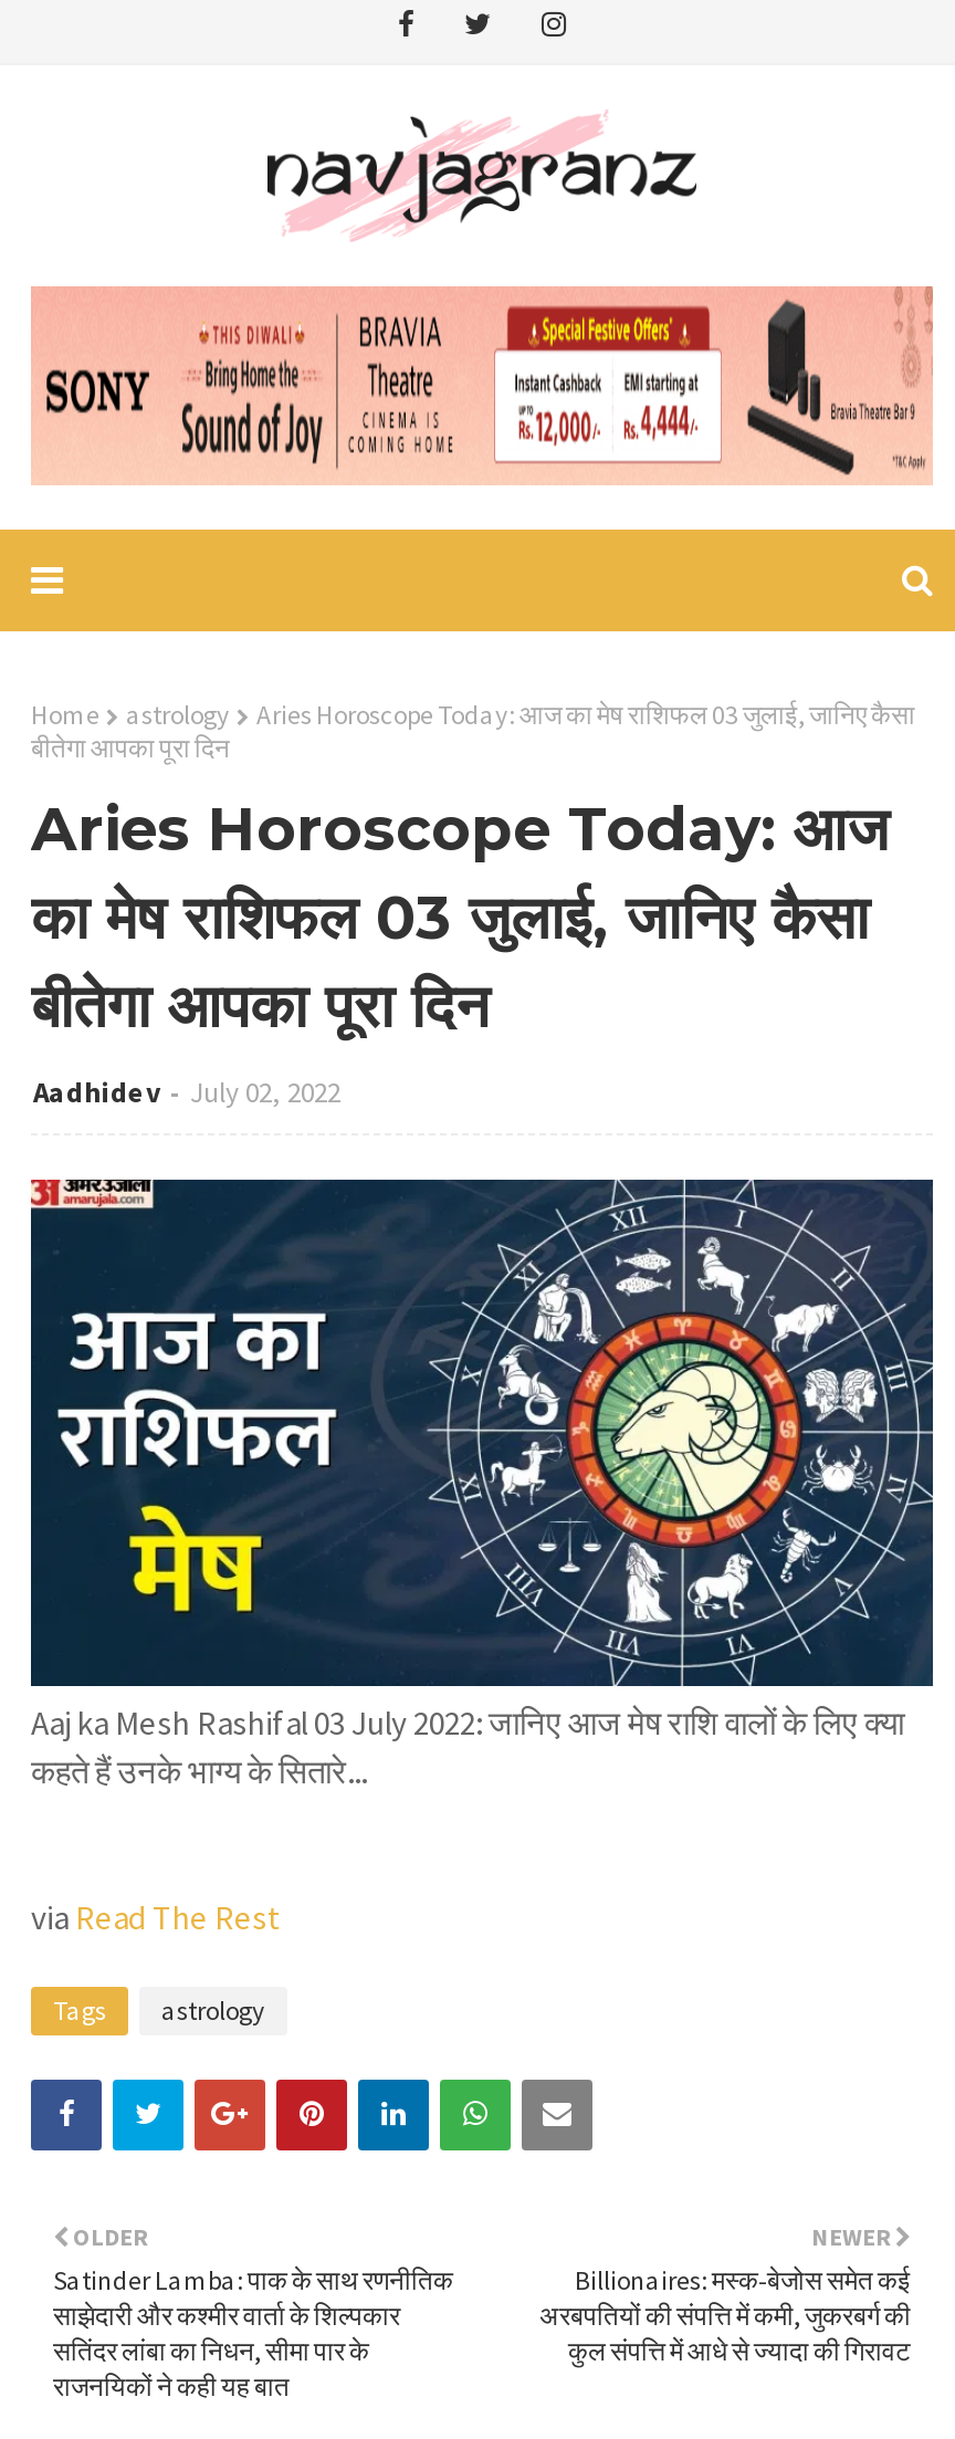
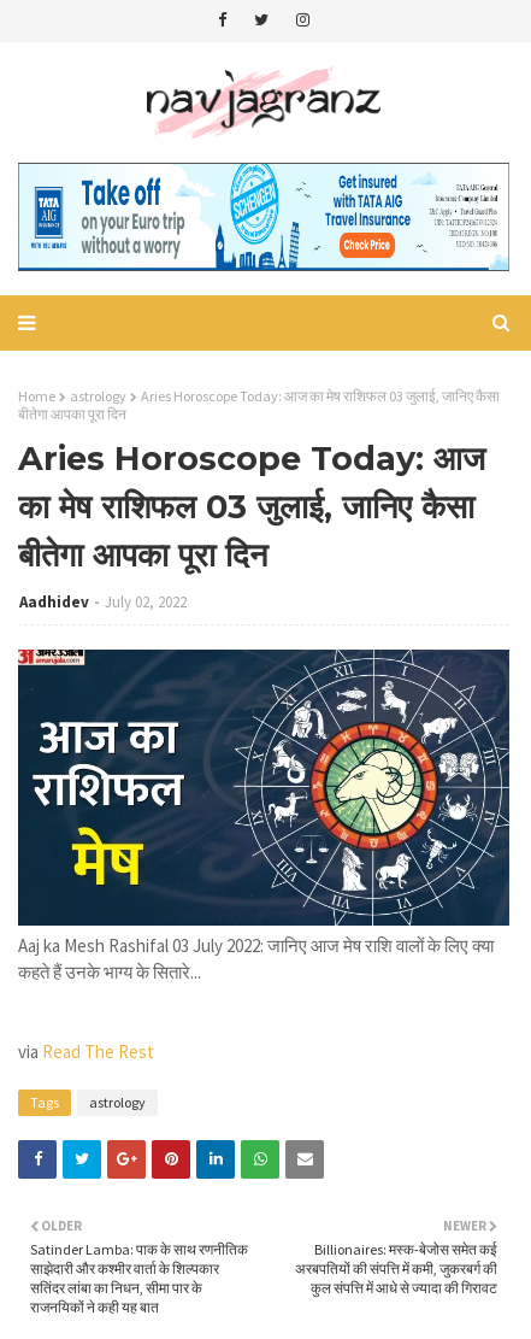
- [image]
+ [image]
